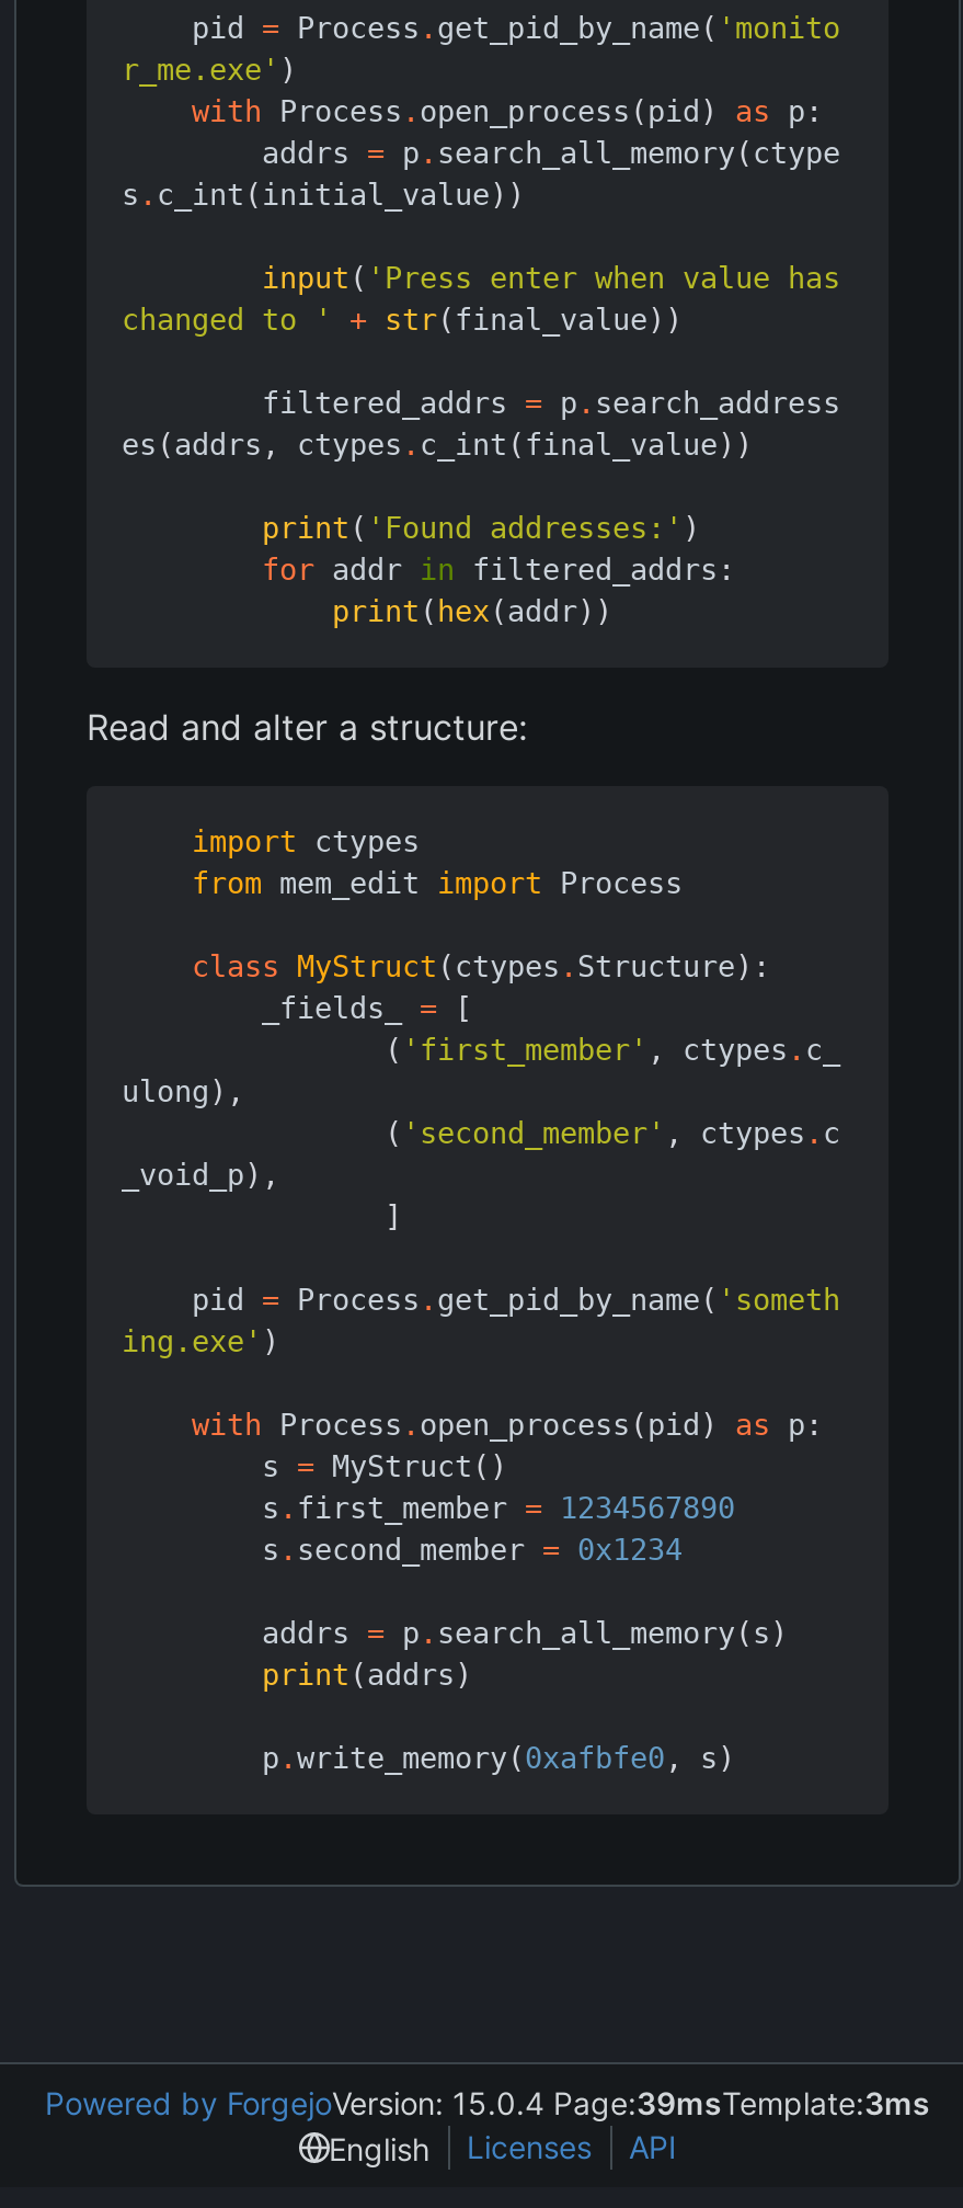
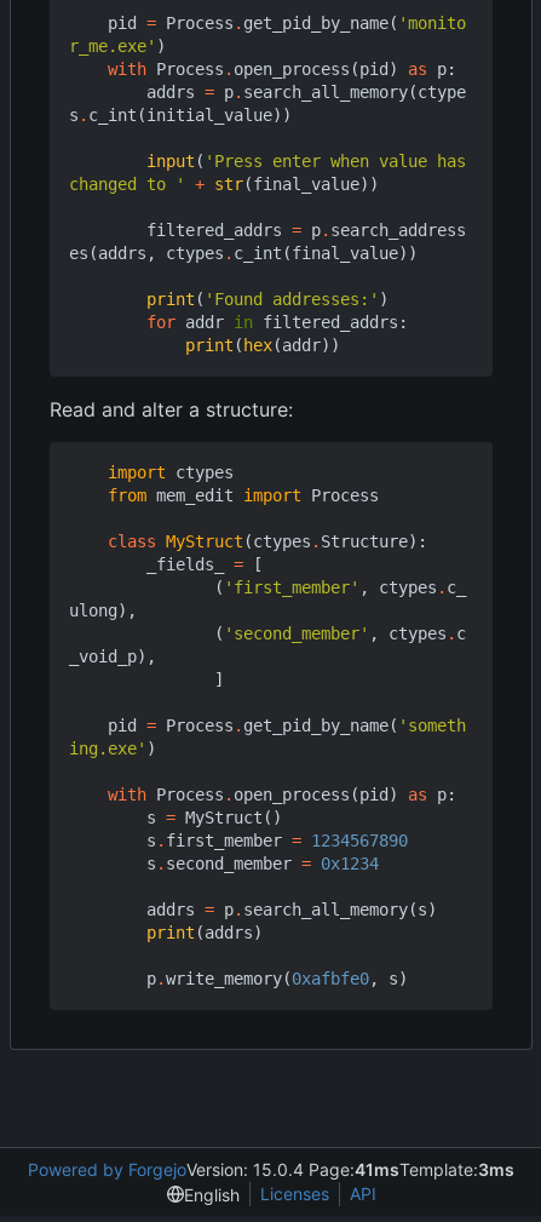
- Powered by ForgejoVersion: 15.0.4 Page:39msTemplate:3ms
+ Powered by ForgejoVersion: 15.0.4 Page:41msTemplate:3ms
